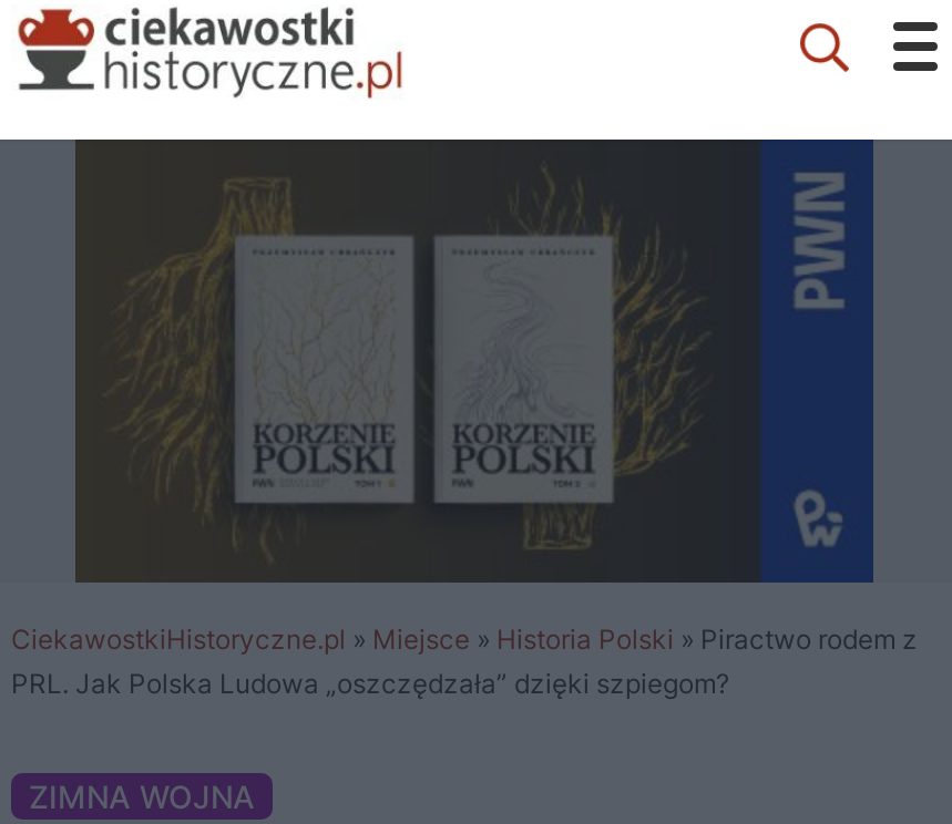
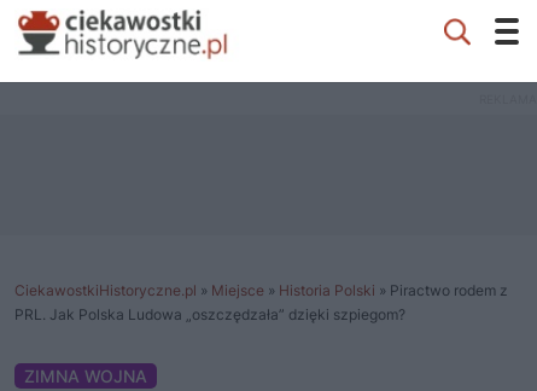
- [image]
